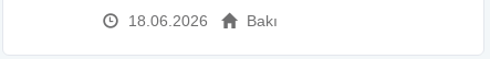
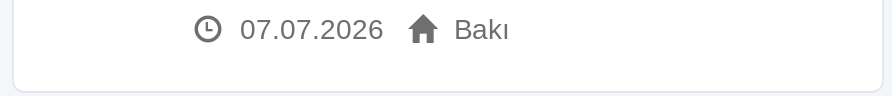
- 18.06.2026 Bakı
+ 07.07.2026 Bakı
